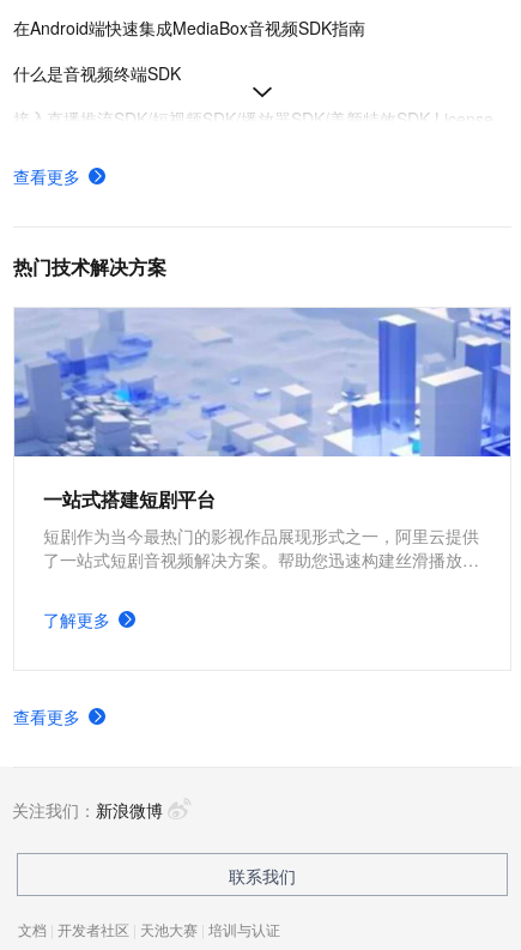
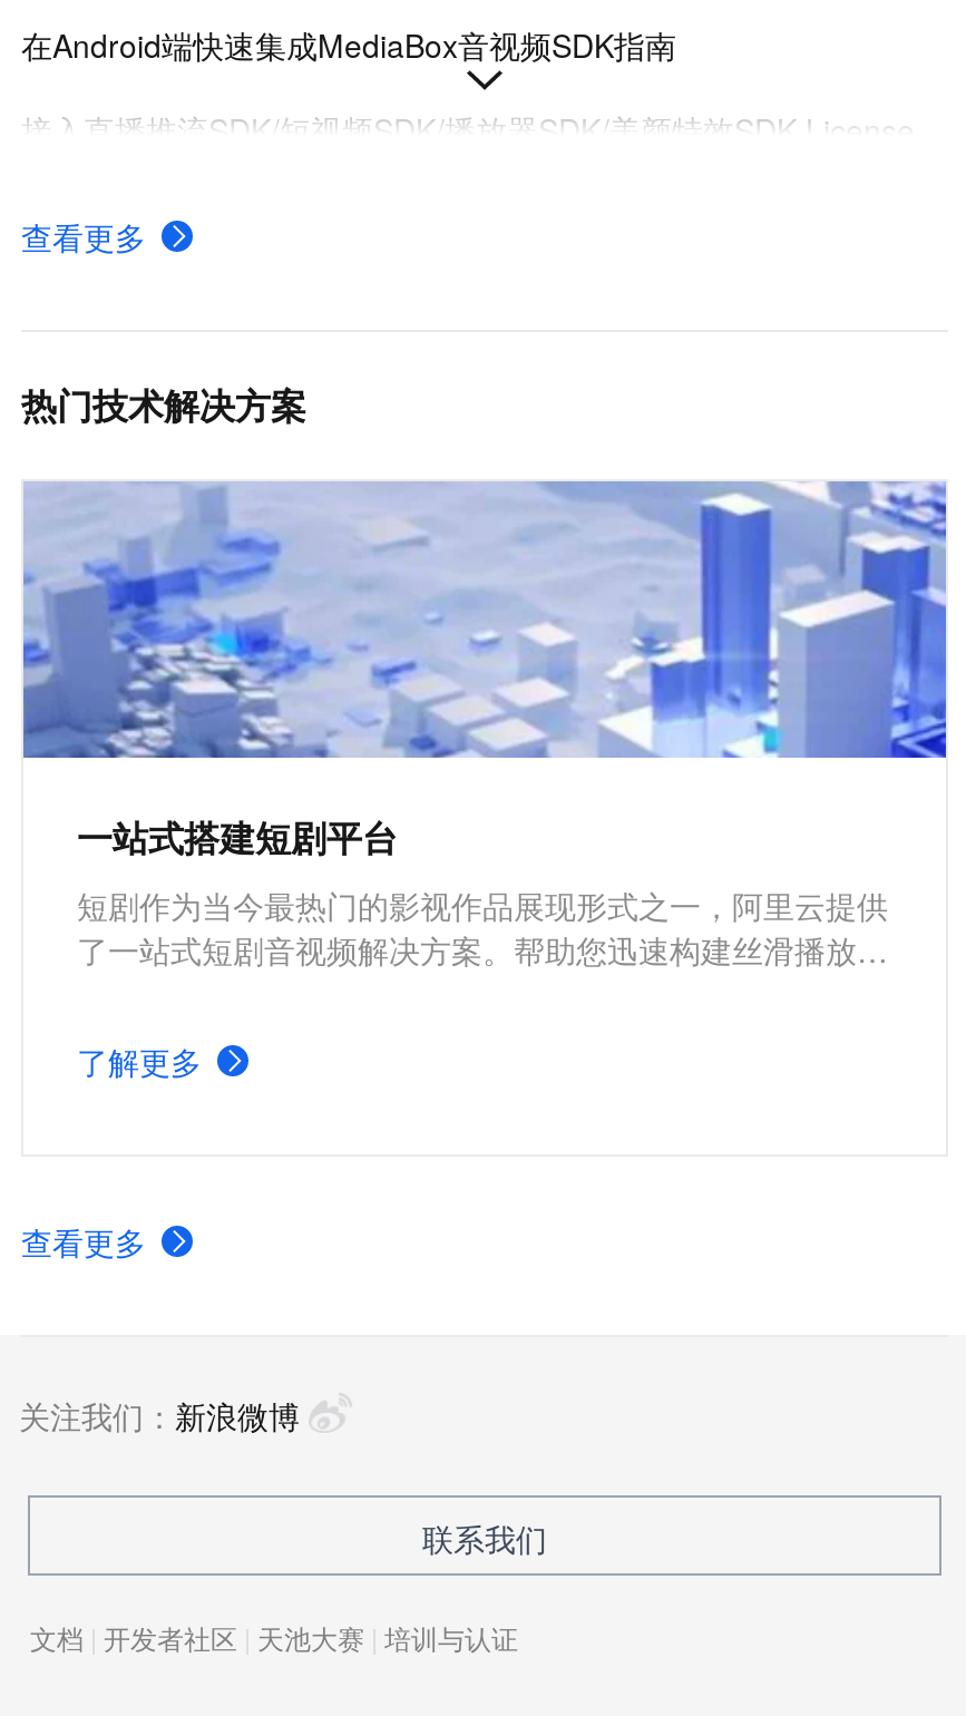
- 什么是音视频终端SDK
